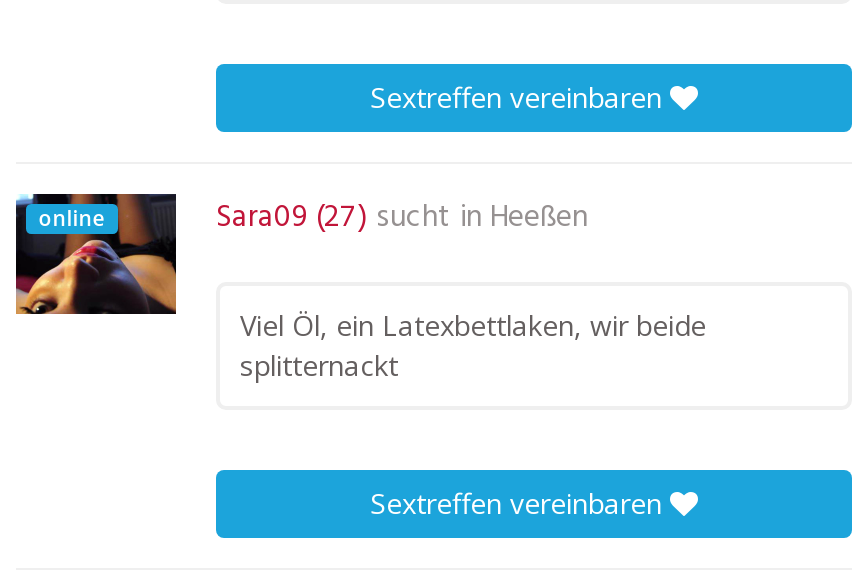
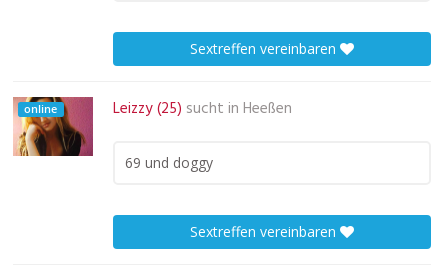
- [image]
- Sara09 (27) sucht in Heeßen
+ [image]
+ Leizzy (25) sucht in Heeßen

- Viel Öl, ein Latexbettlaken, wir beide
- splitternackt
+ 69 und doggy
